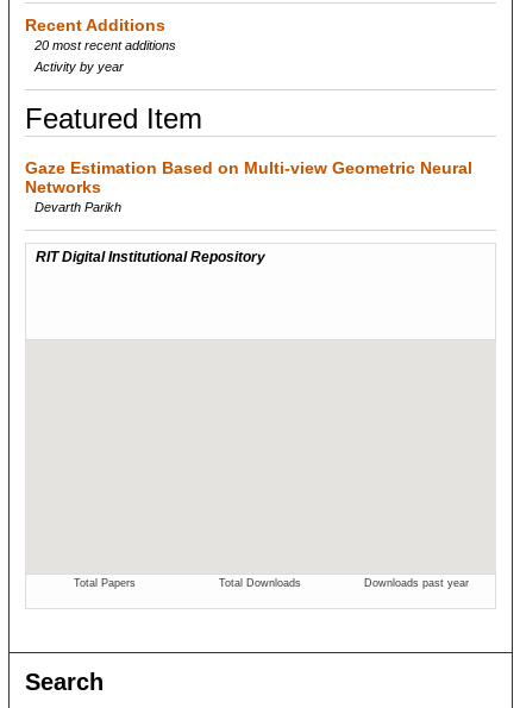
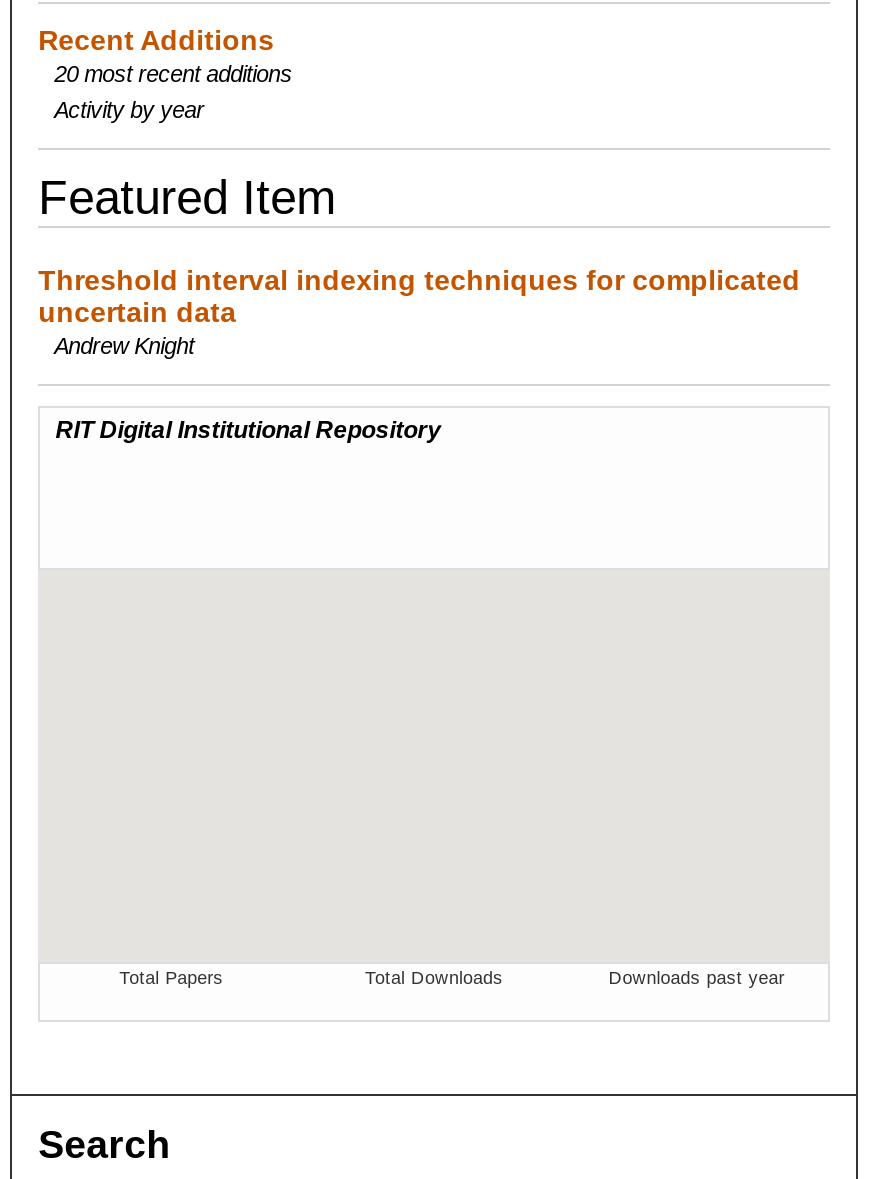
- Gaze Estimation Based on Multi-view Geometric Neural
- Networks
- Devarth Parikh
+ Threshold interval indexing techniques for complicated
+ uncertain data
+ Andrew Knight
